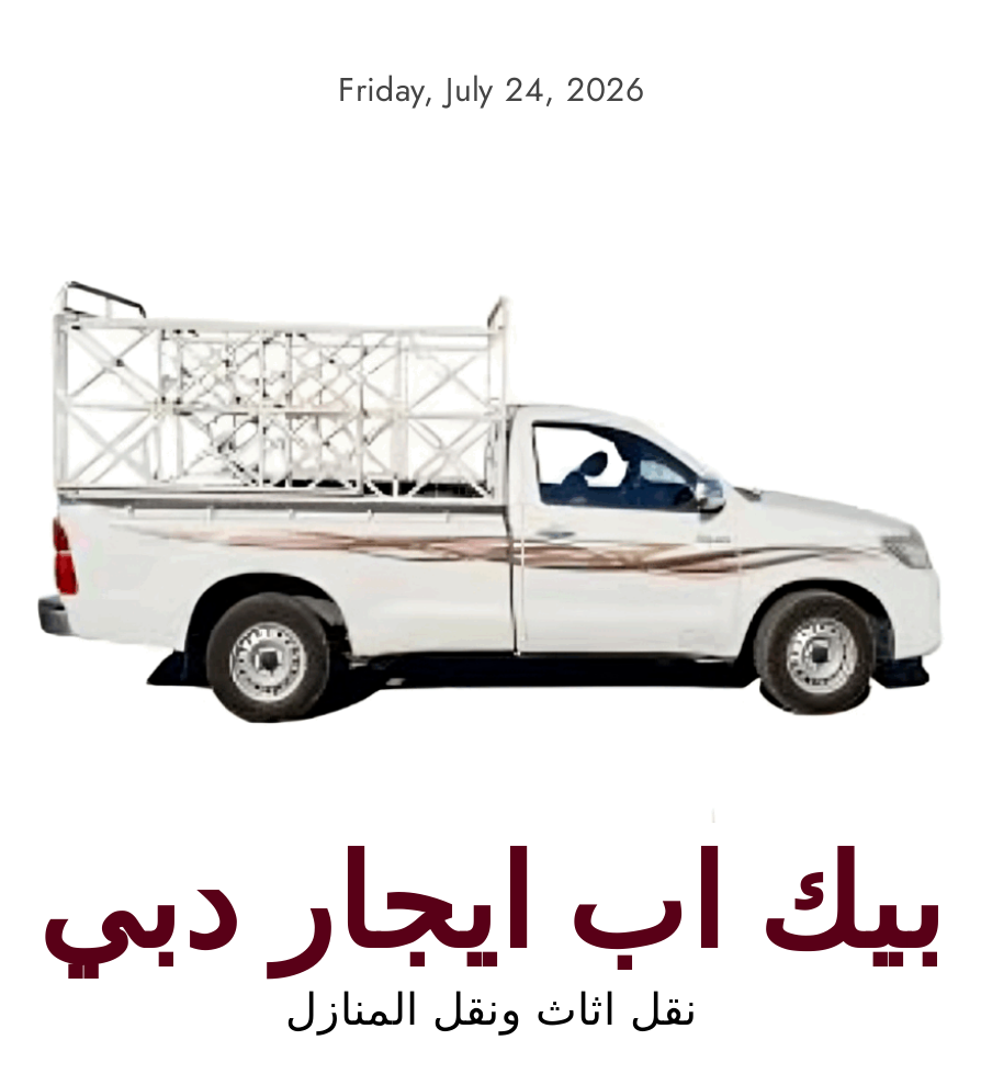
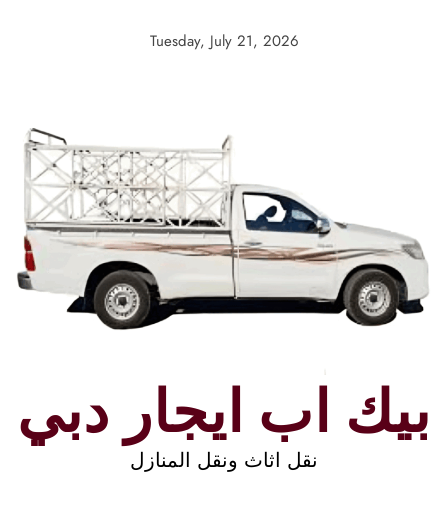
- Friday, July 24, 2026
+ Tuesday, July 21, 2026
